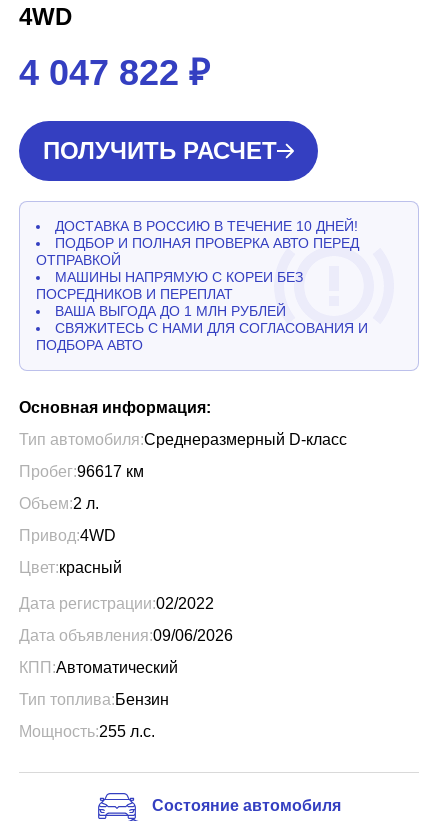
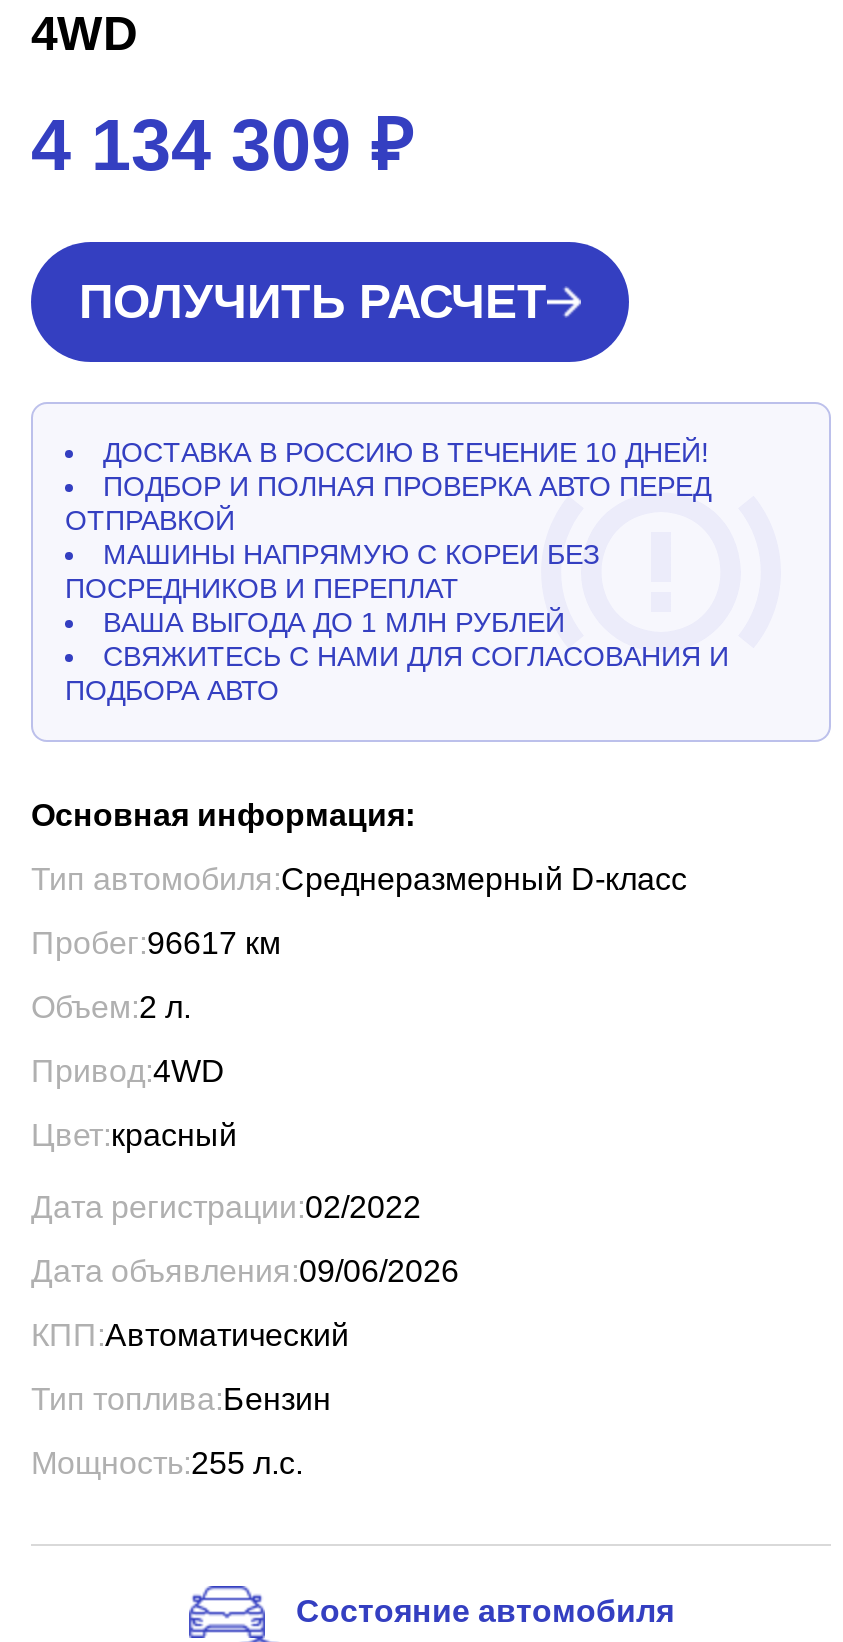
- 4 047 822 ₽
+ 4 134 309 ₽
